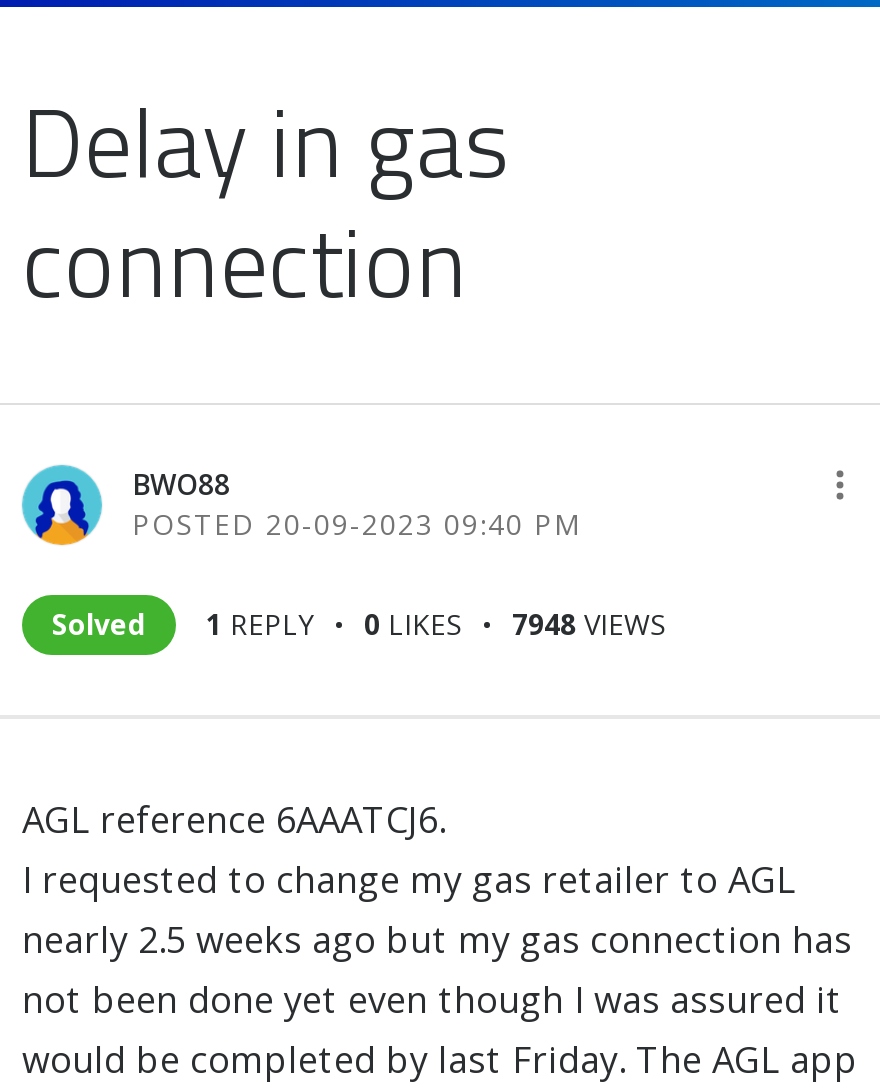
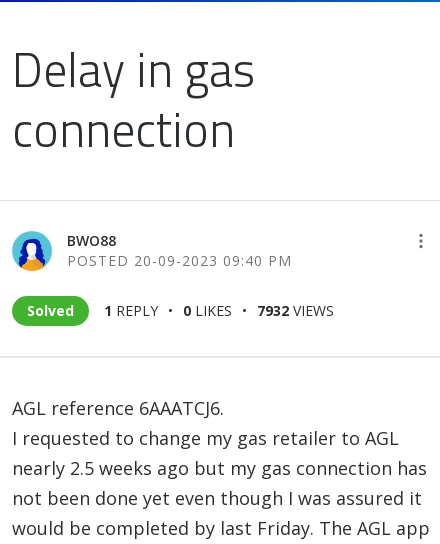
- Solved 1 REPLY 0 LIKES 7948 VIEWS
+ Solved 1 REPLY 0 LIKES 7932 VIEWS
